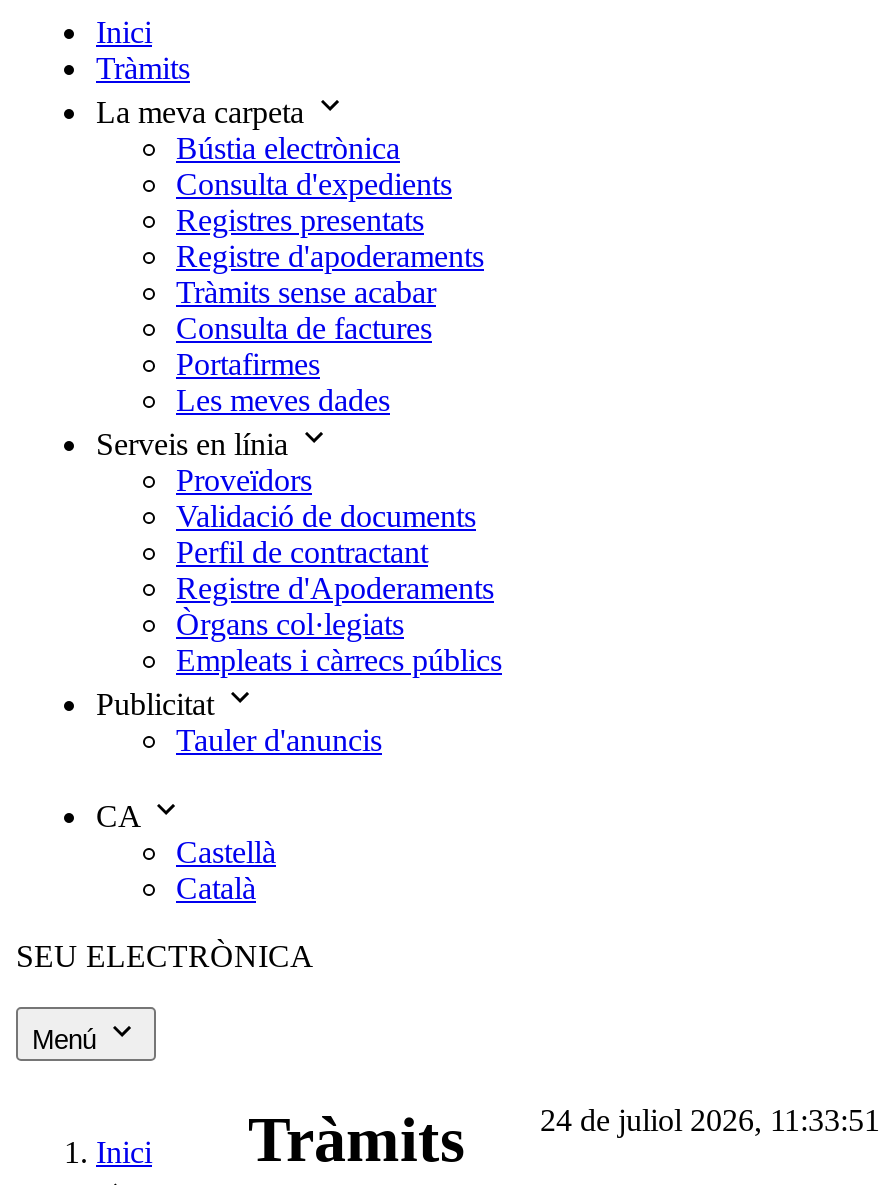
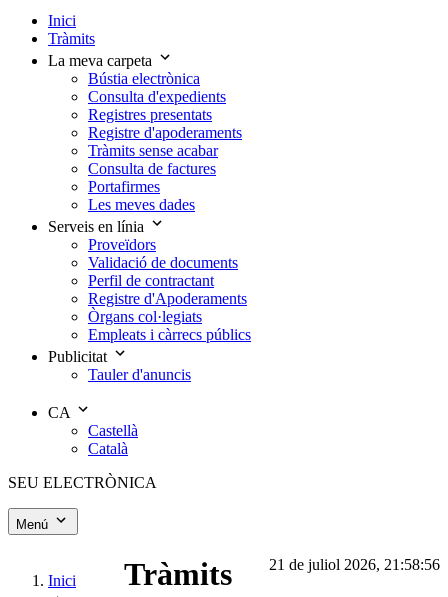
- 24 de juliol 2026, 11:33:51
+ 21 de juliol 2026, 21:58:56
